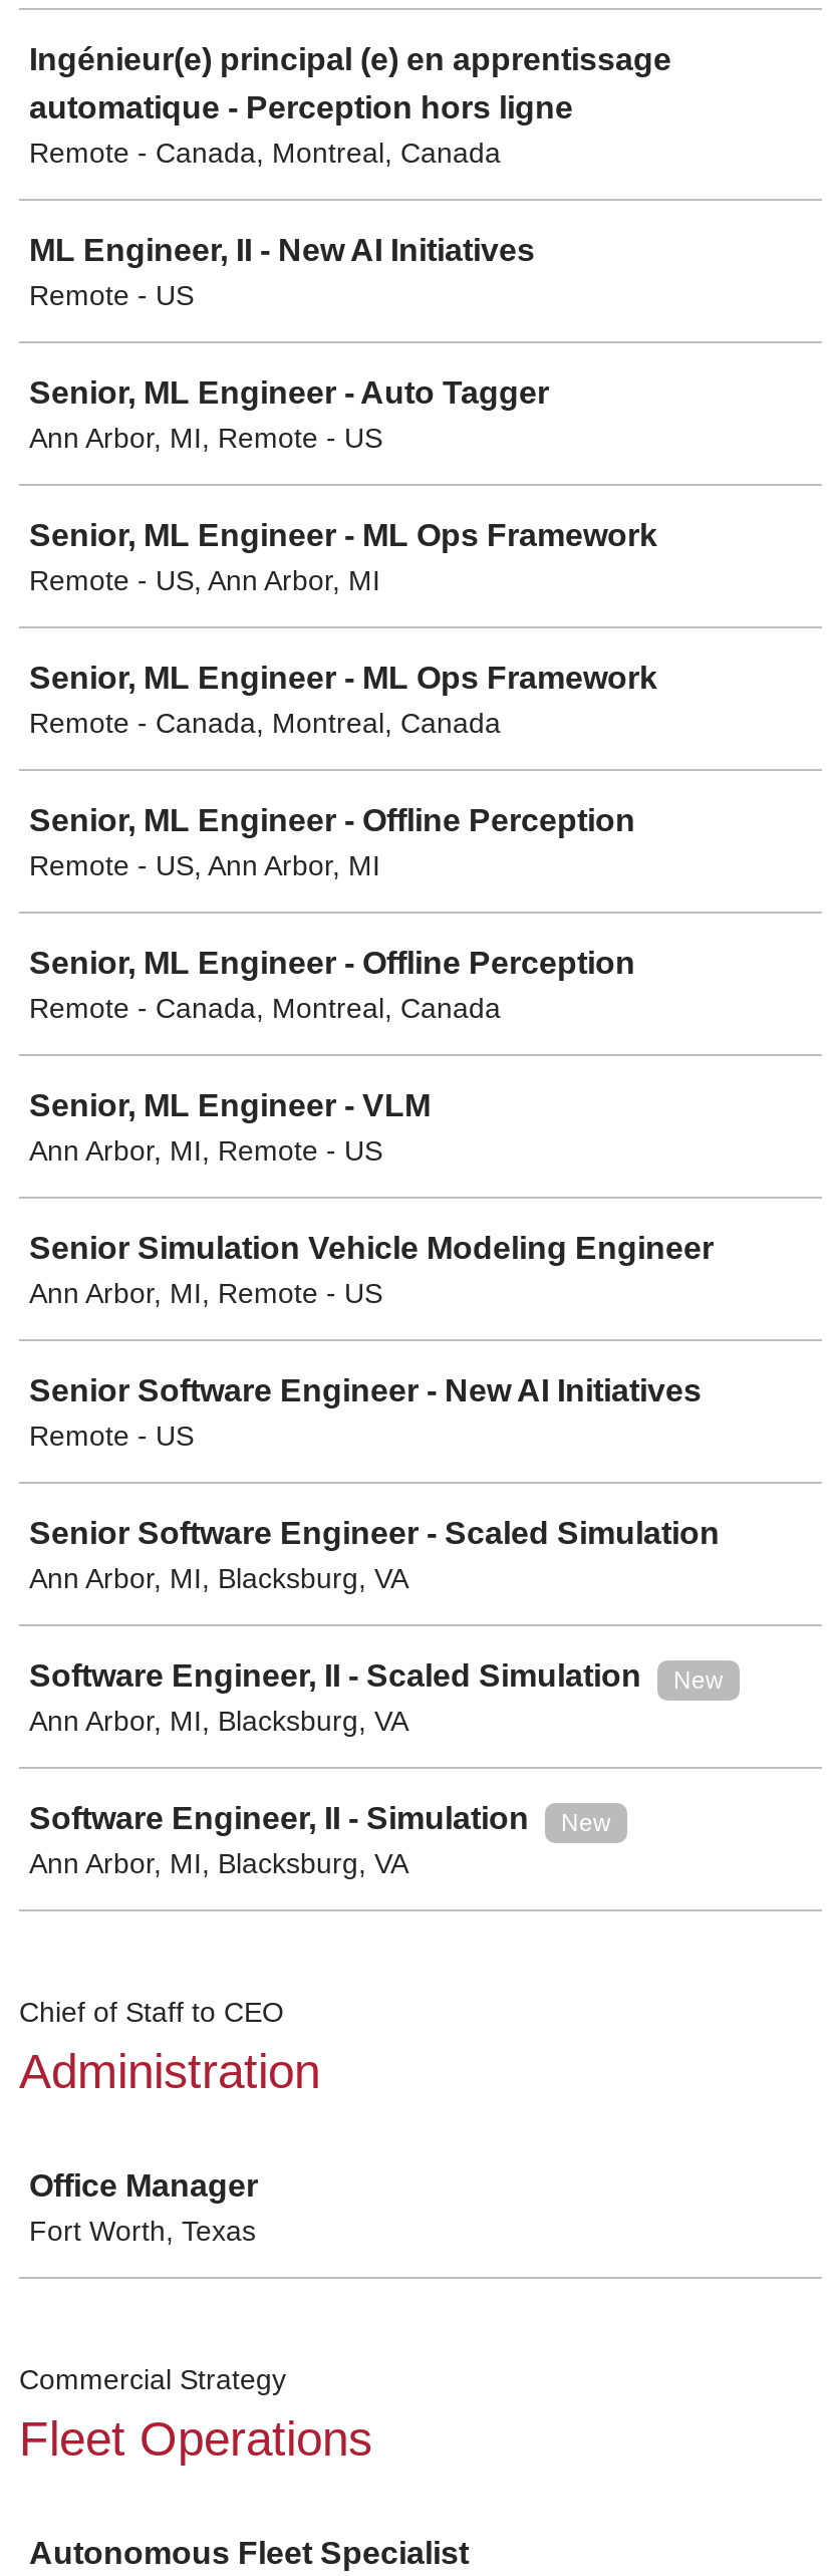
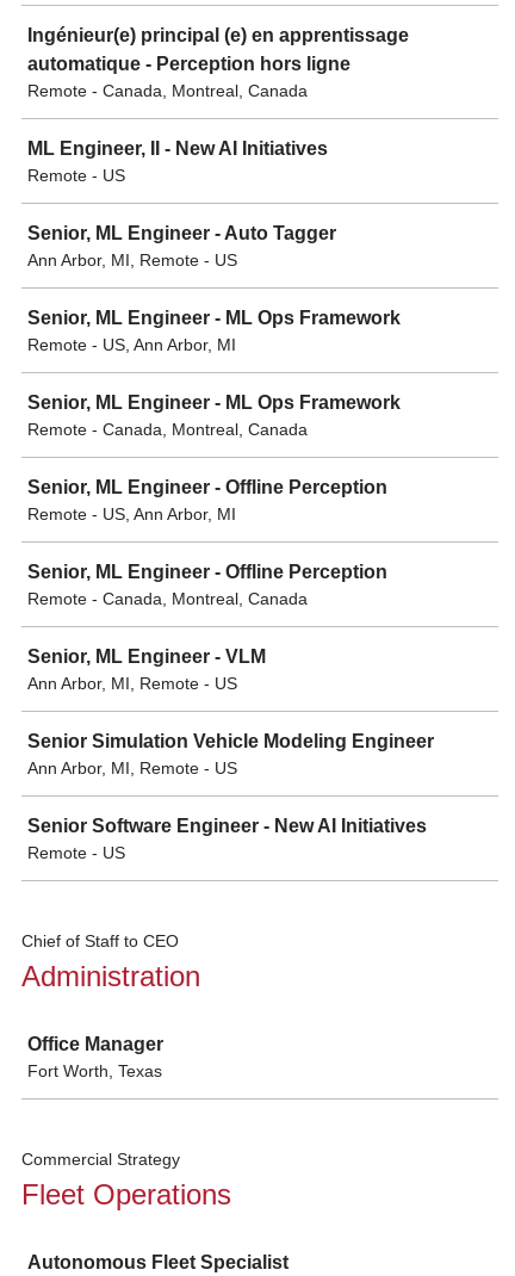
- Senior Software Engineer - Scaled Simulation
- Ann Arbor, MI, Blacksburg, VA
- Software Engineer, II - Scaled Simulation
- New
- Ann Arbor, MI, Blacksburg, VA
- Software Engineer, II - Simulation
- New
- Ann Arbor, MI, Blacksburg, VA
